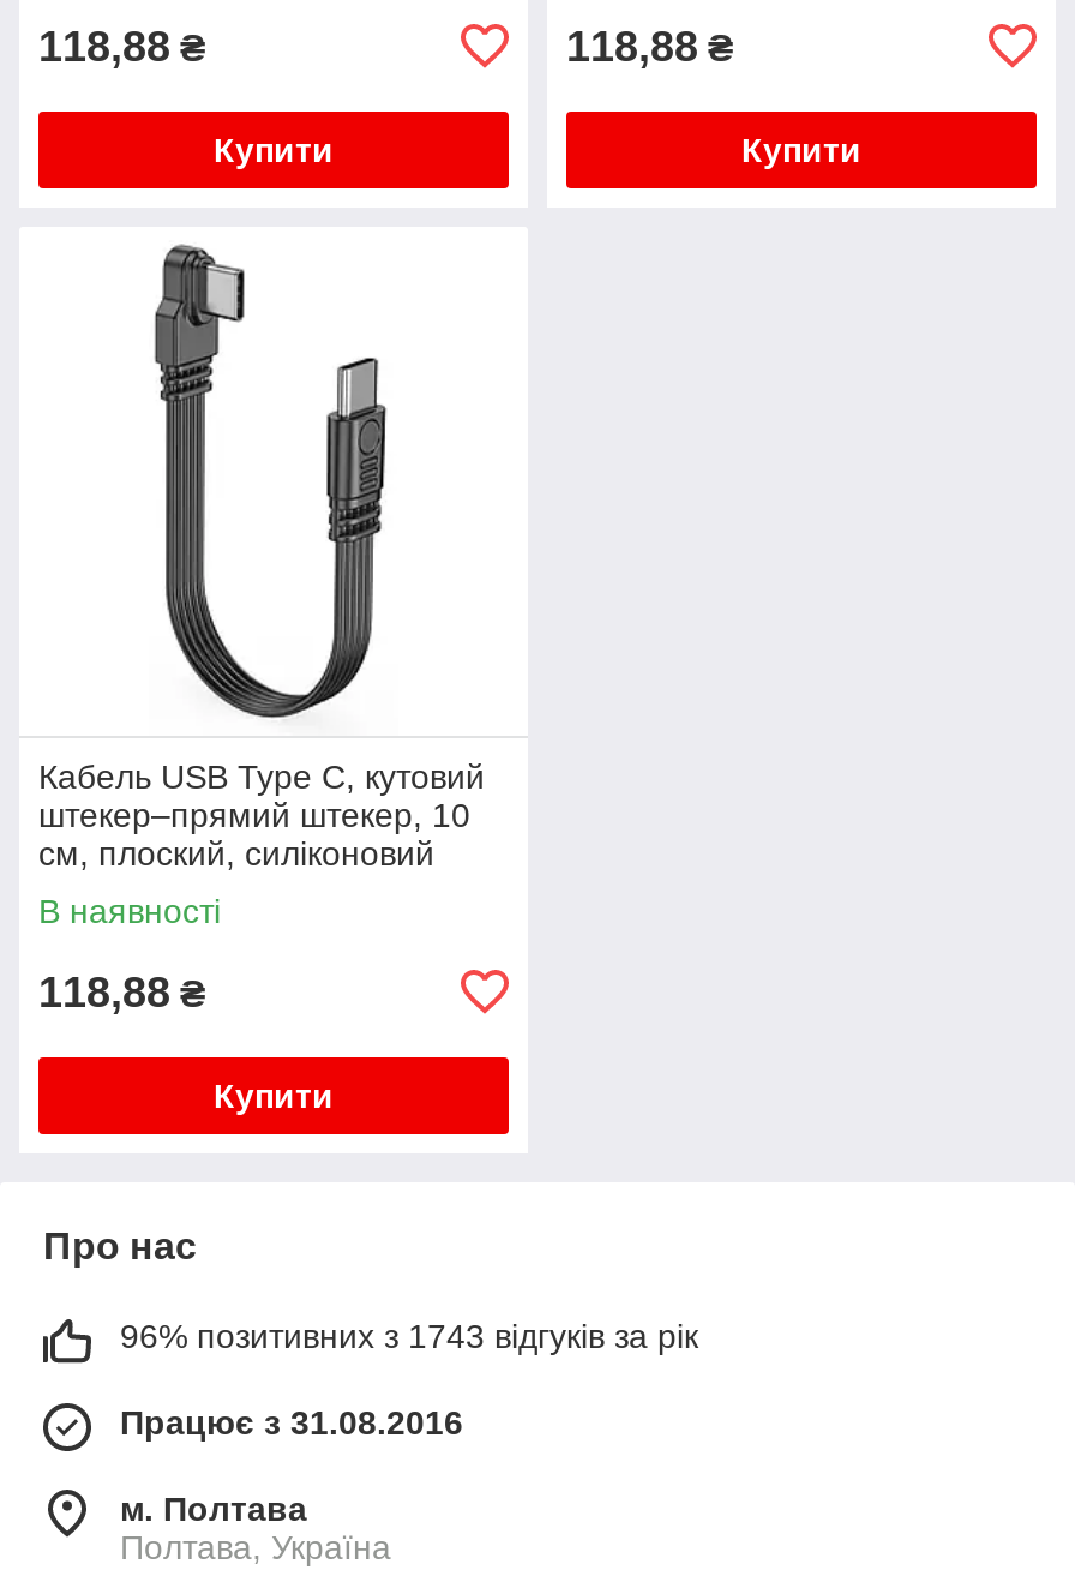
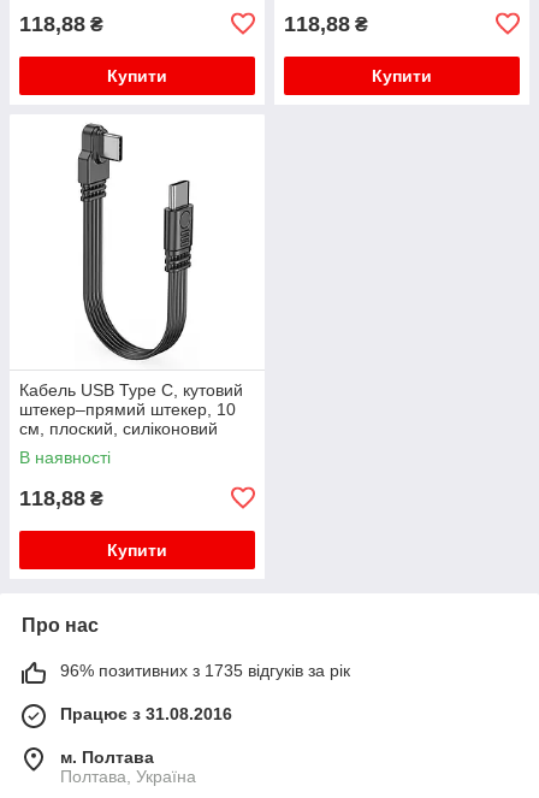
- 96% позитивних з 1743 відгуків за рік
+ 96% позитивних з 1735 відгуків за рік
